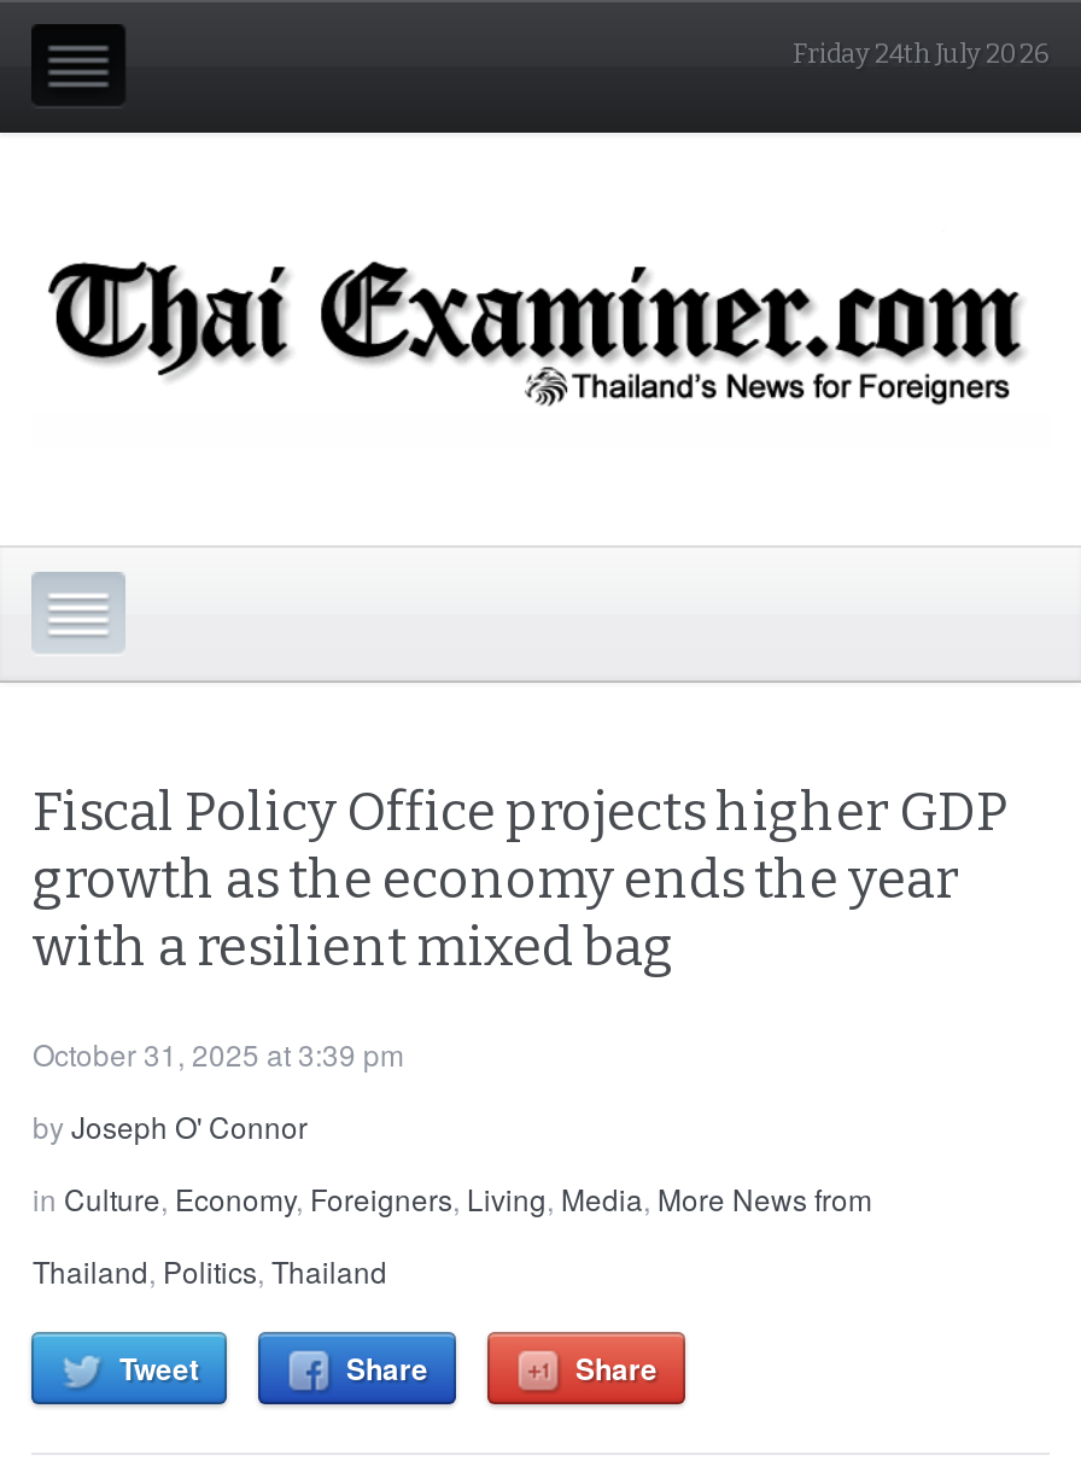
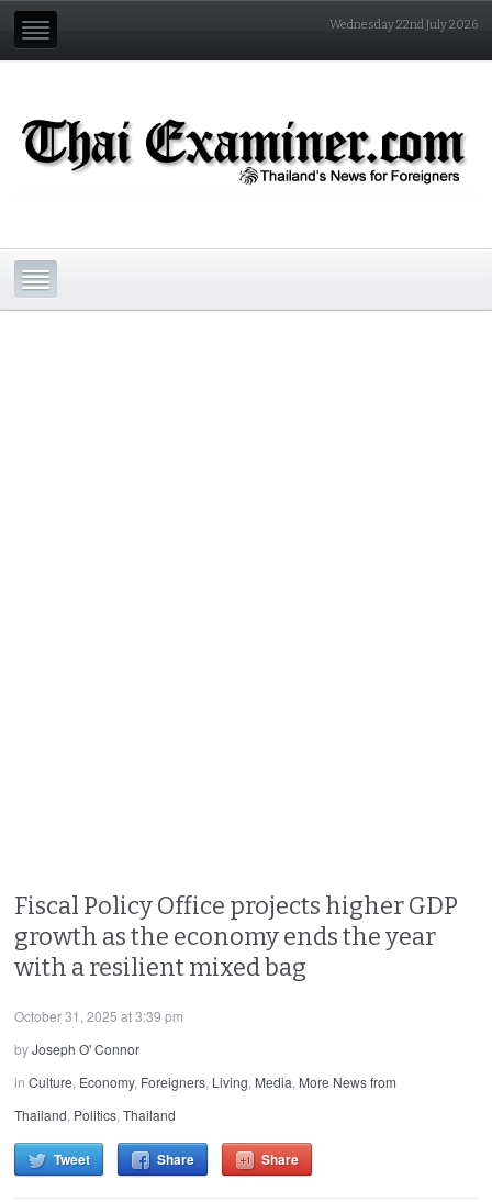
- Friday 24th July 2026
+ Wednesday 22nd July 2026
